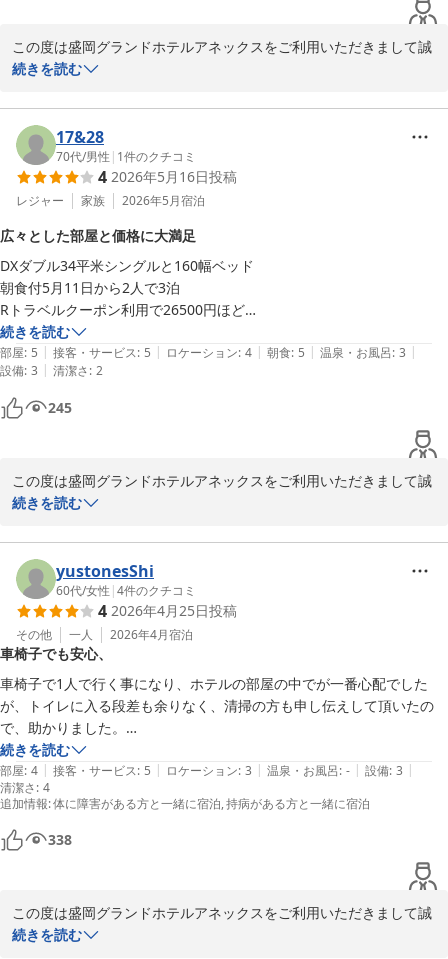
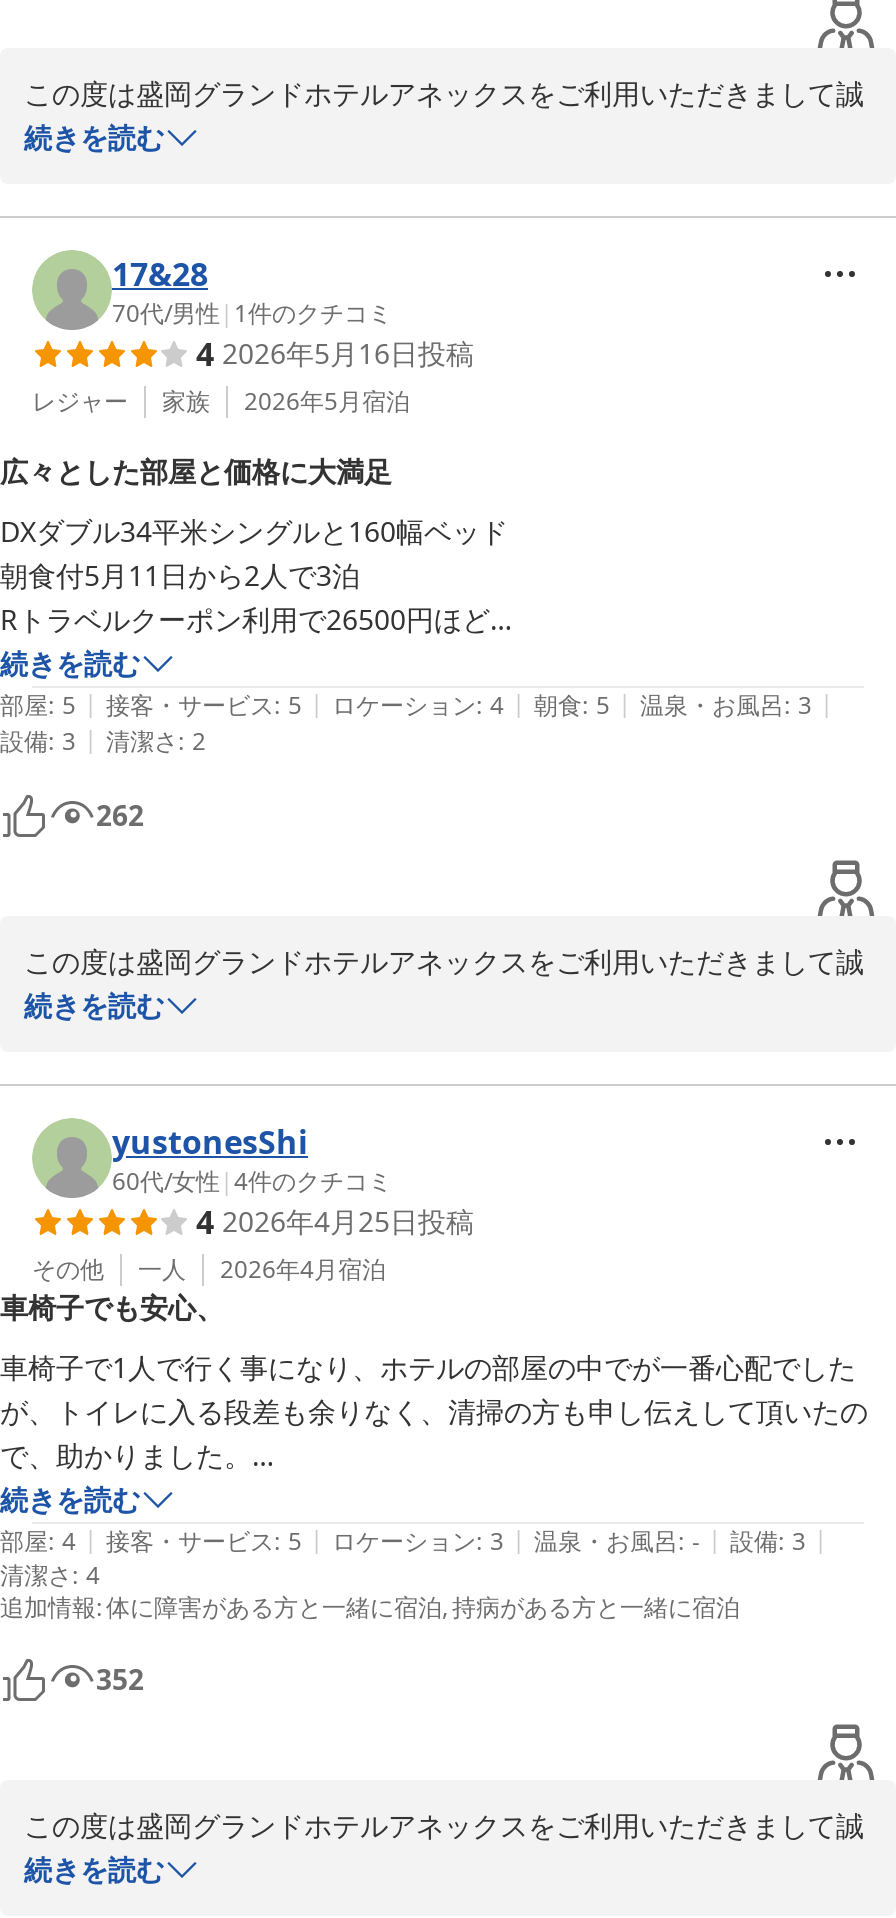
- 245
+ 262

- 338
+ 352
